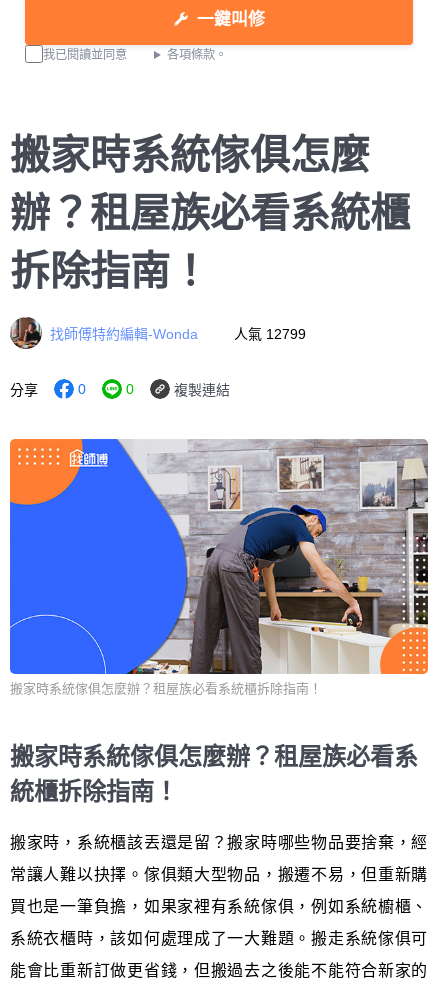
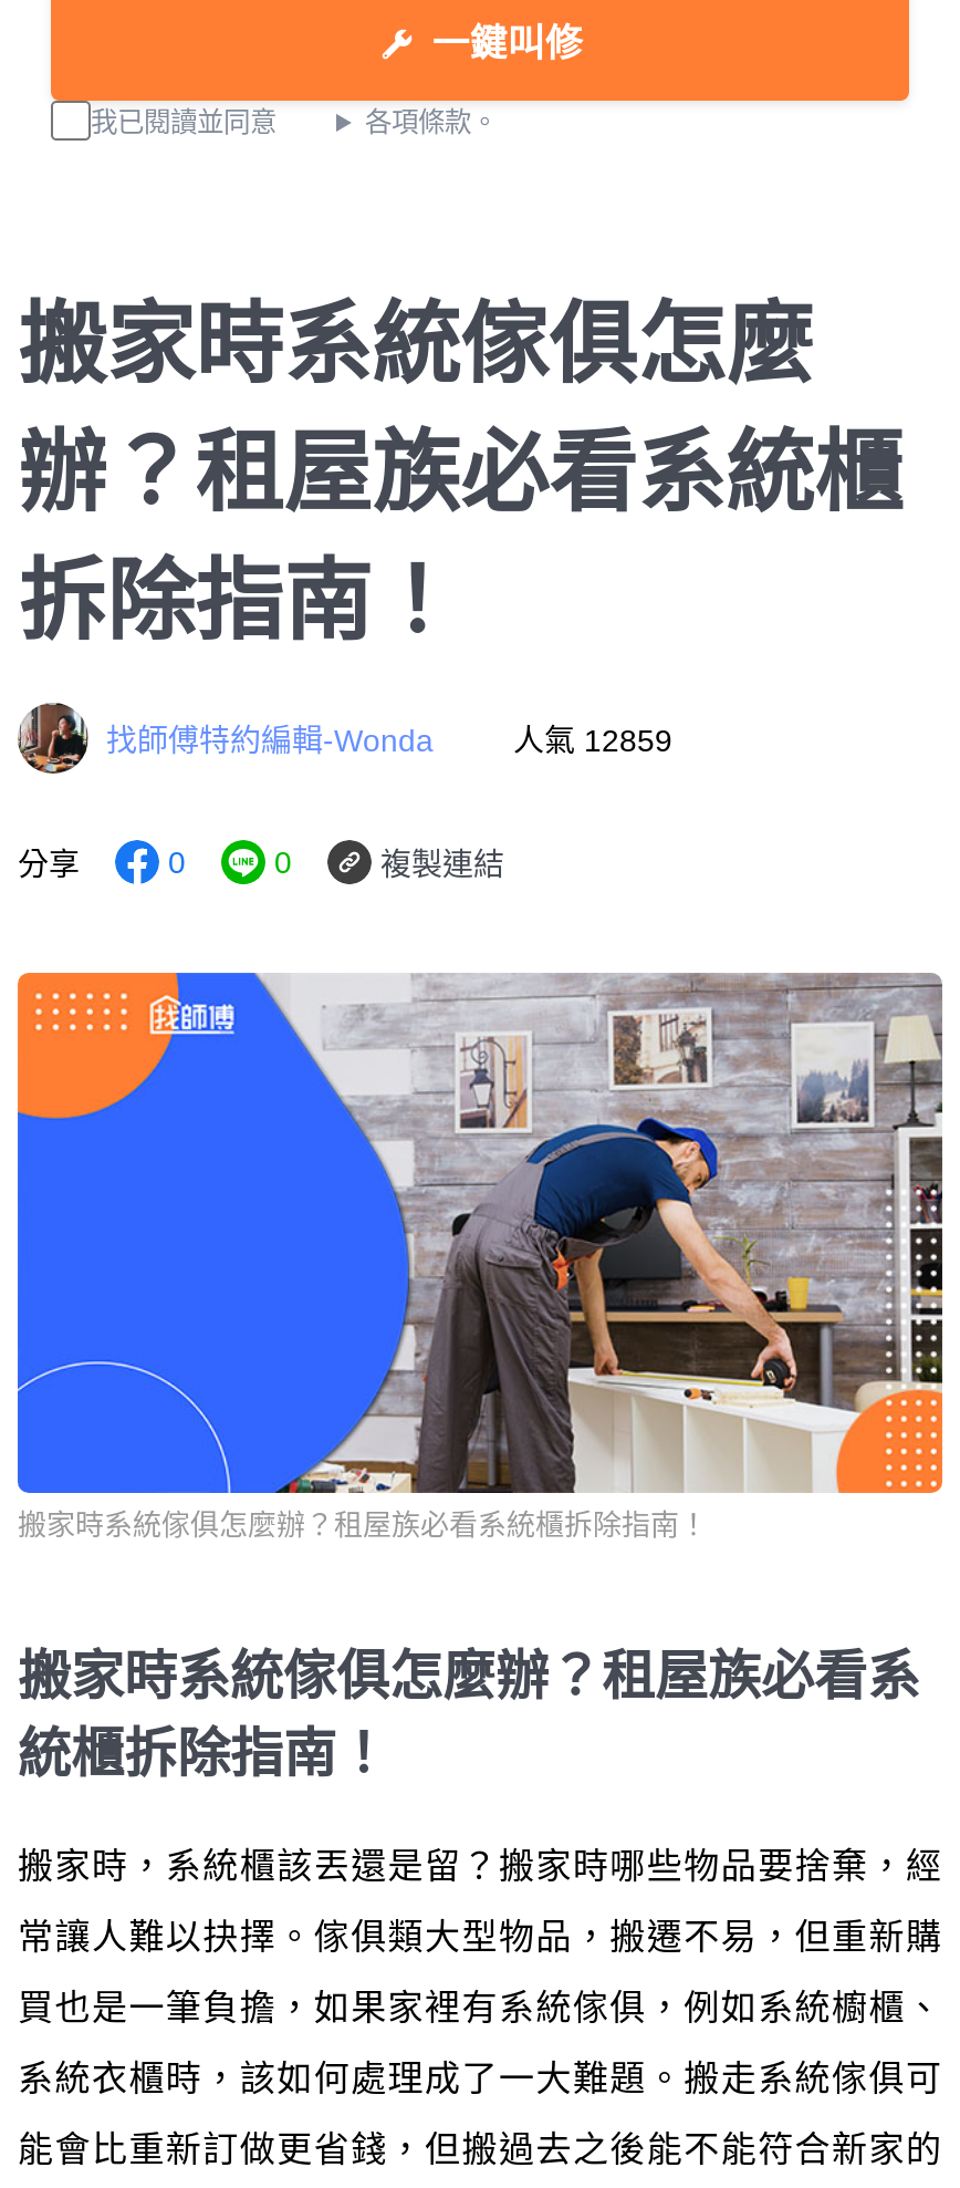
- 人氣 12799
+ 人氣 12859
